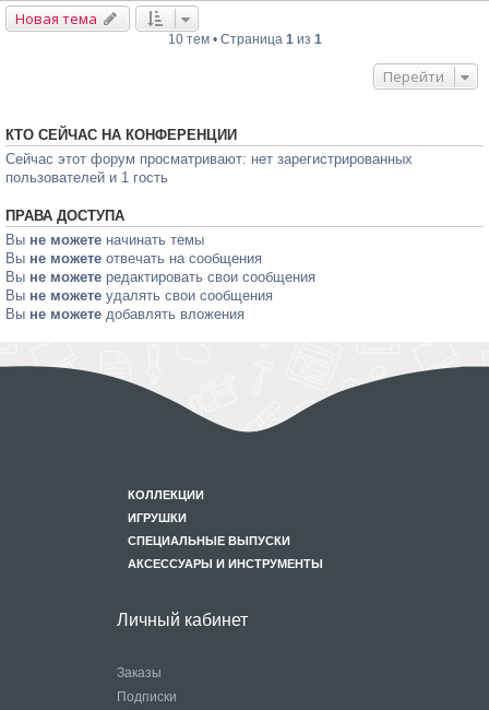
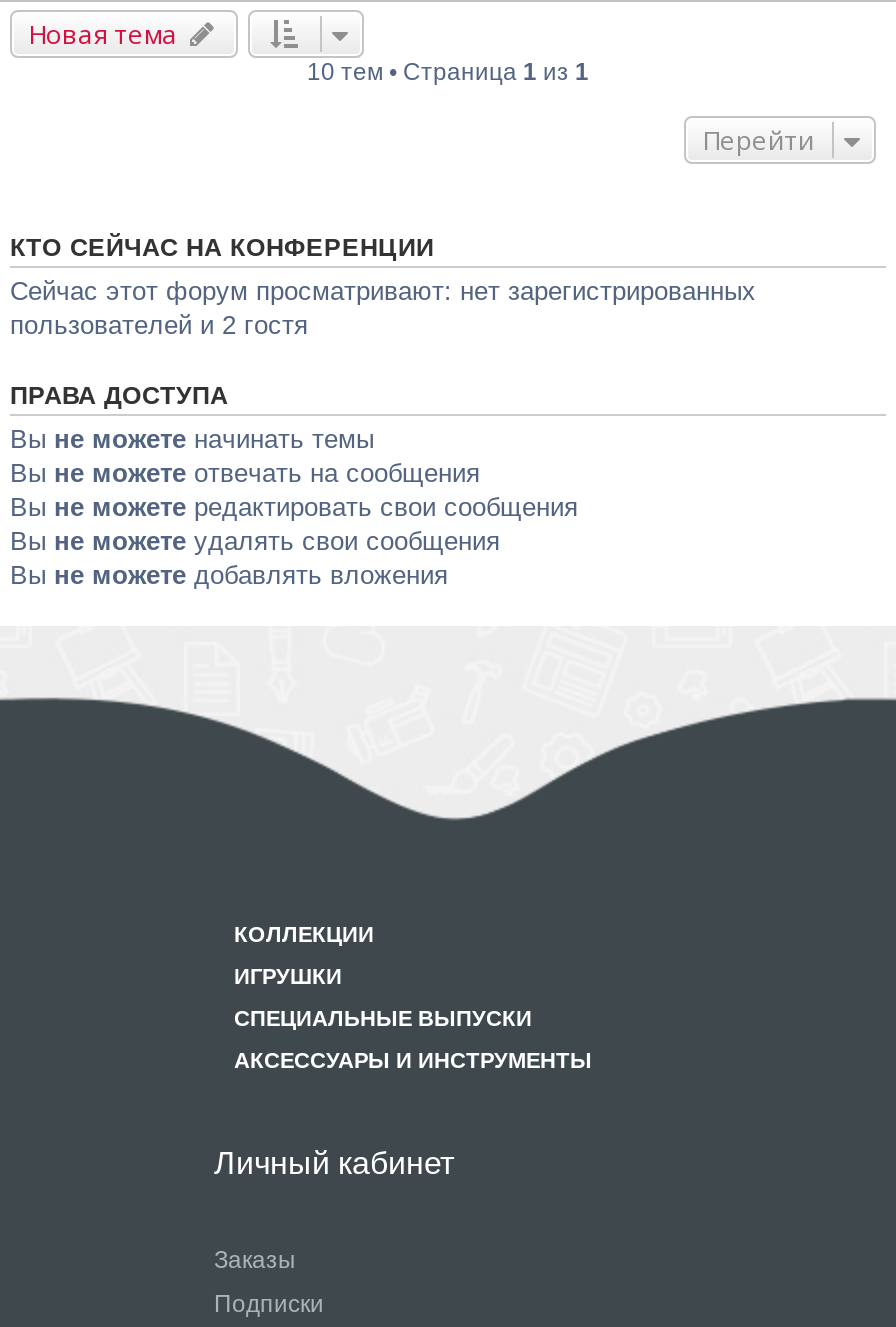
- пользователей и 1 гость
+ пользователей и 2 гостя
